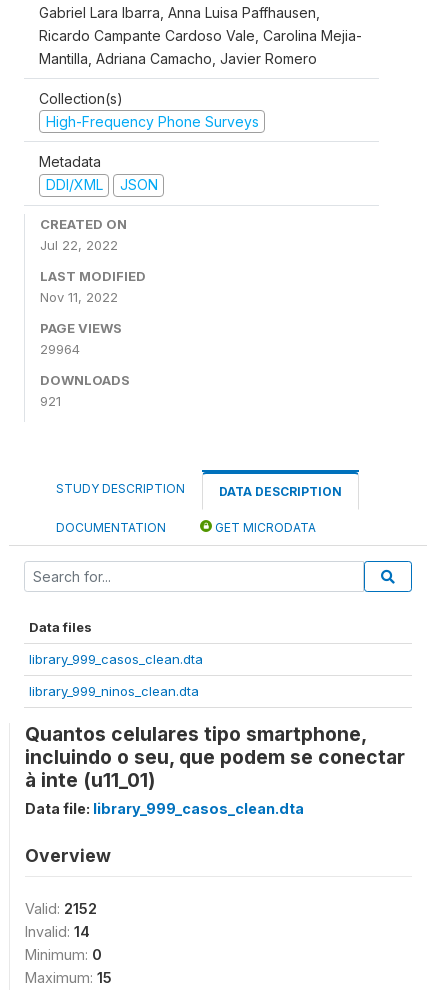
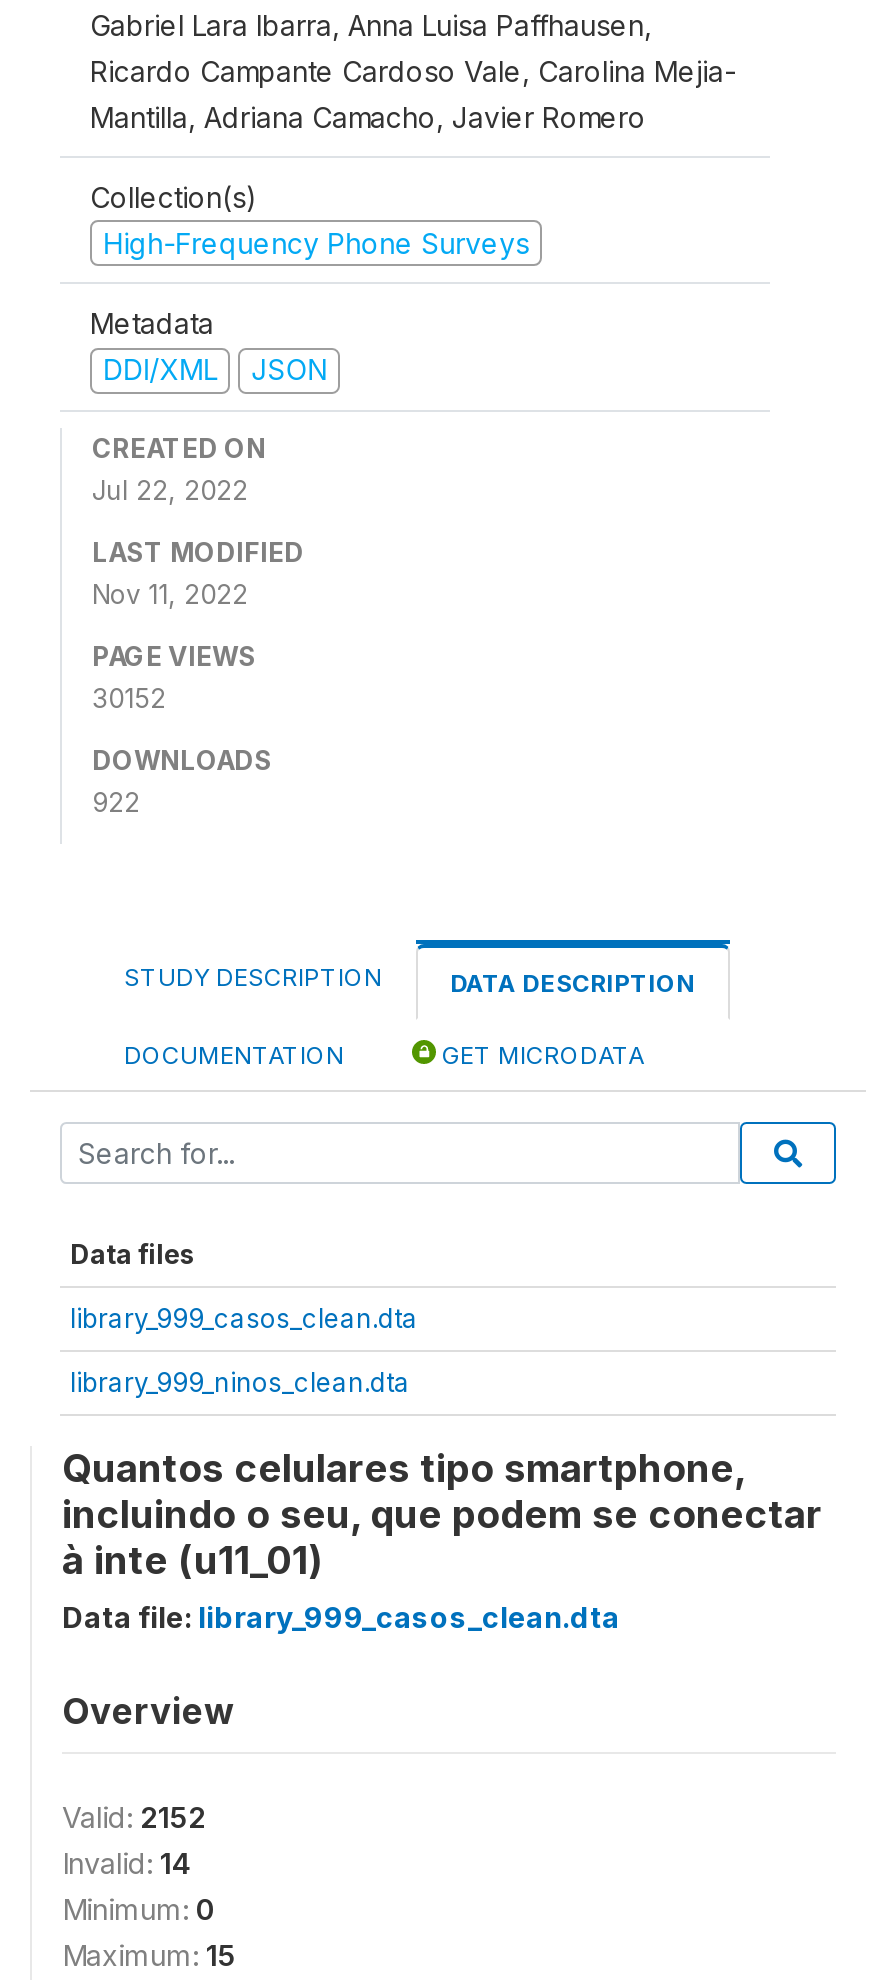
- 29964
+ 30152

- 921
+ 922
